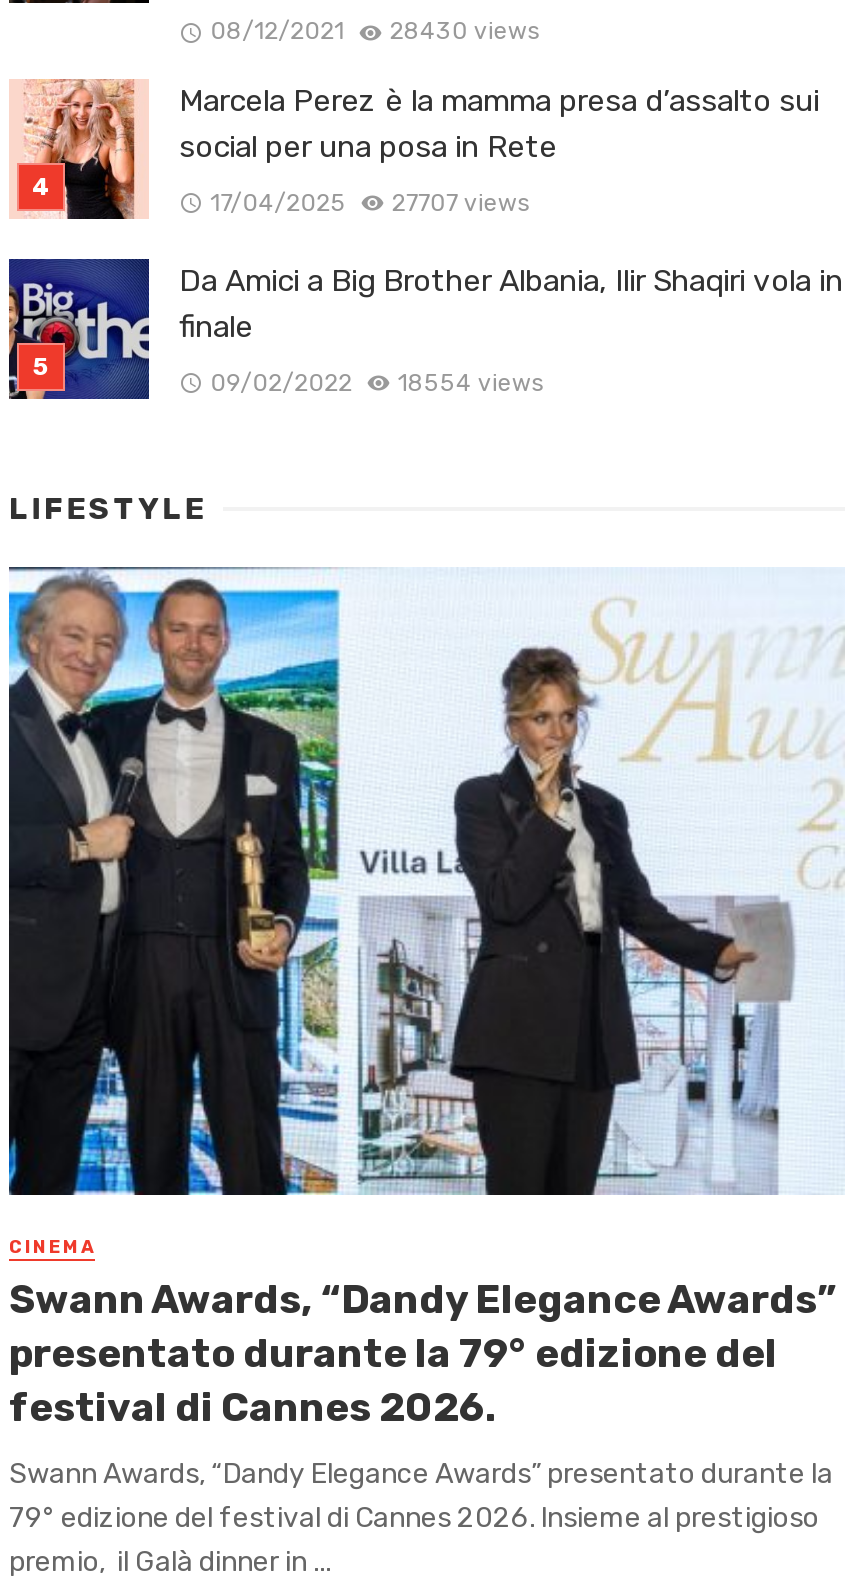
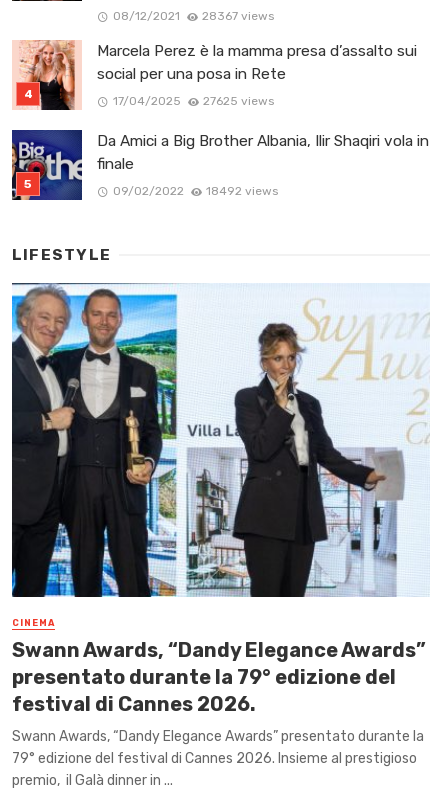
- 08/12/2021 28430 views
+ 08/12/2021 28367 views

- 17/04/2025 27707 views
+ 17/04/2025 27625 views

- 09/02/2022 18554 views
+ 09/02/2022 18492 views
